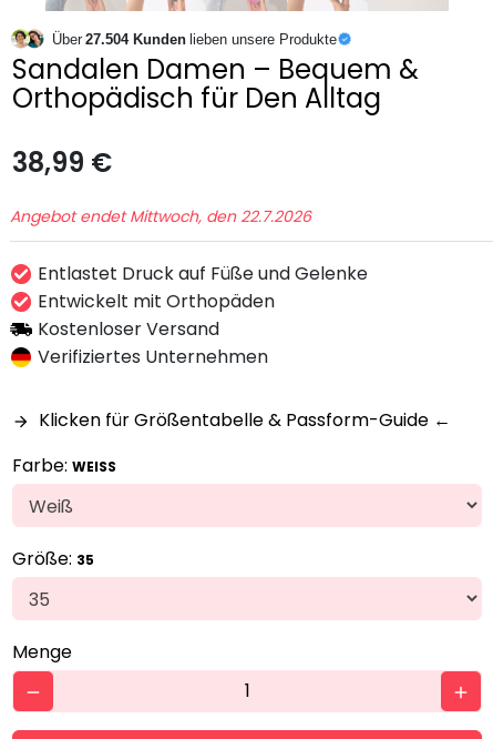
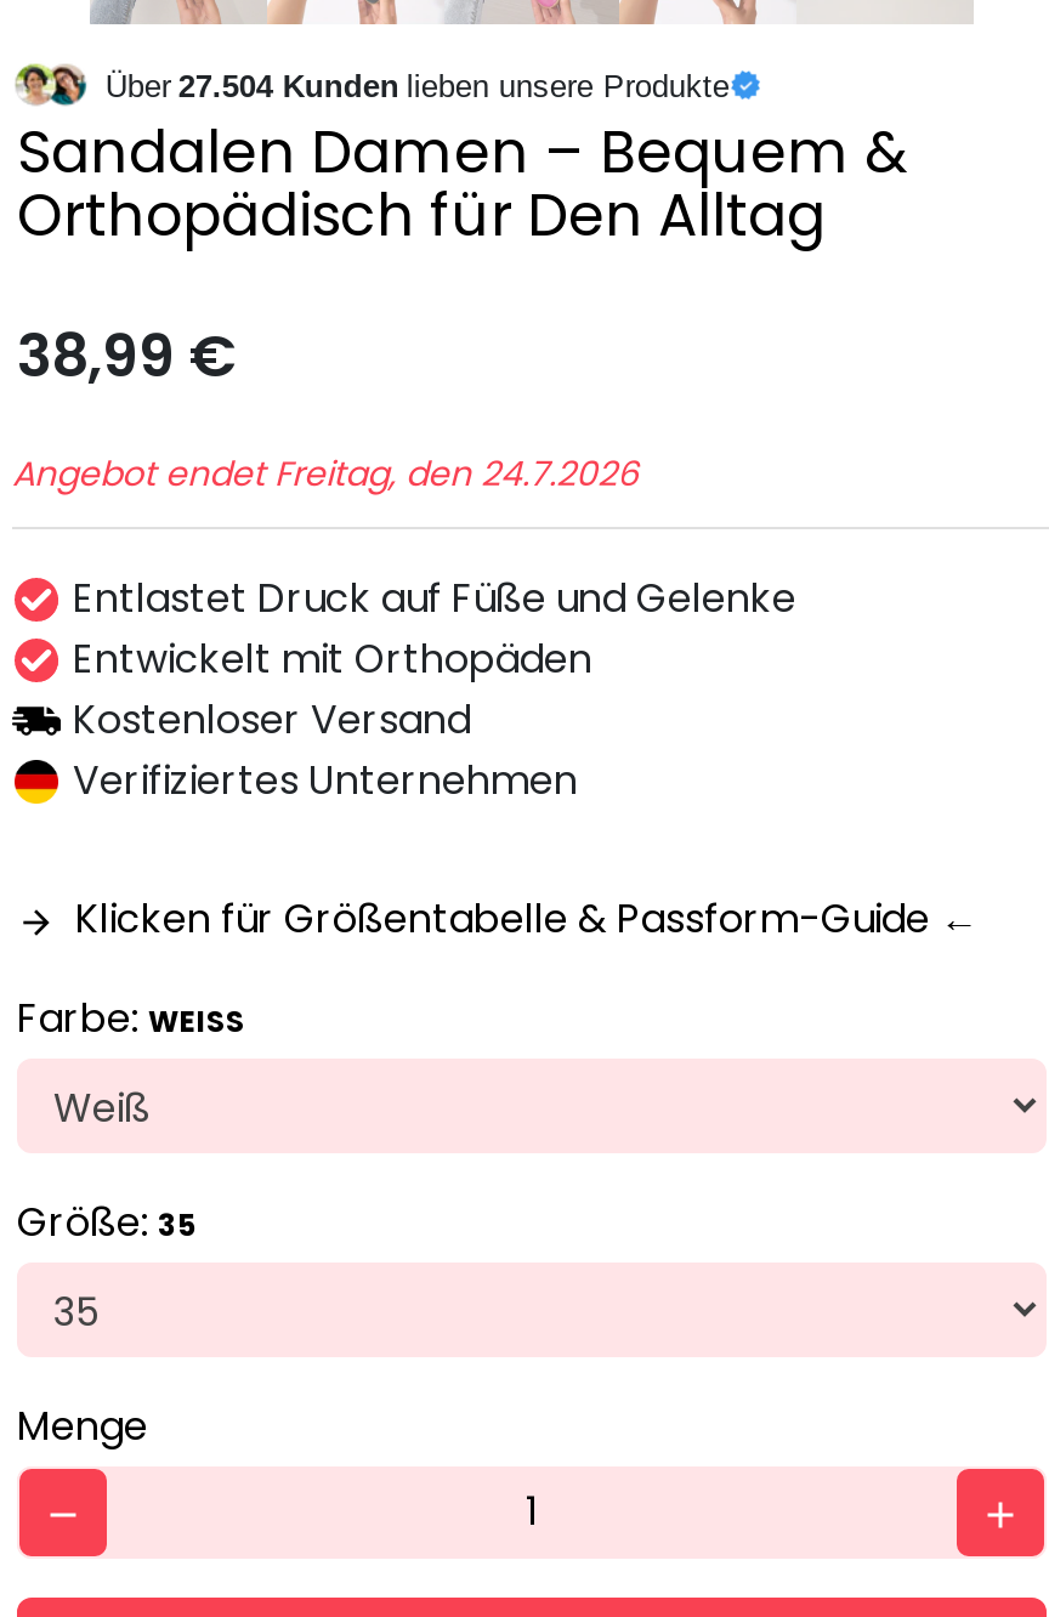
- Angebot endet Mittwoch, den 22.7.2026
+ Angebot endet Freitag, den 24.7.2026
